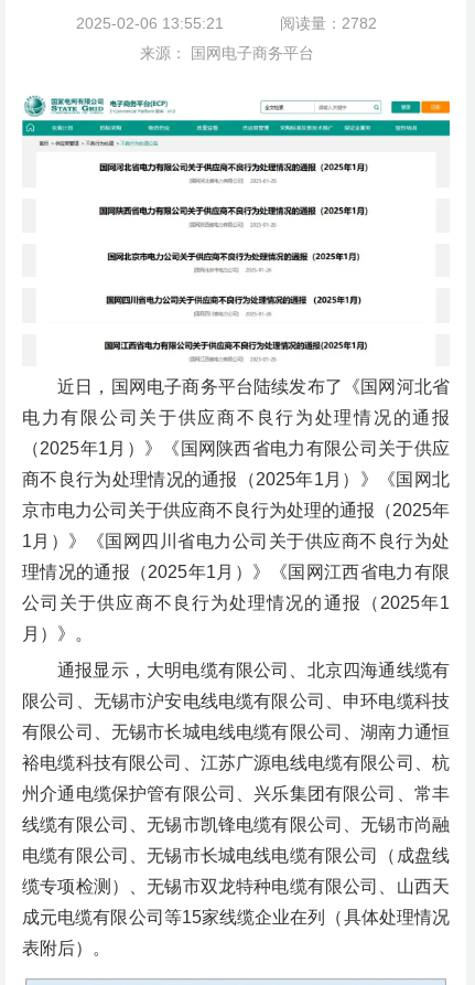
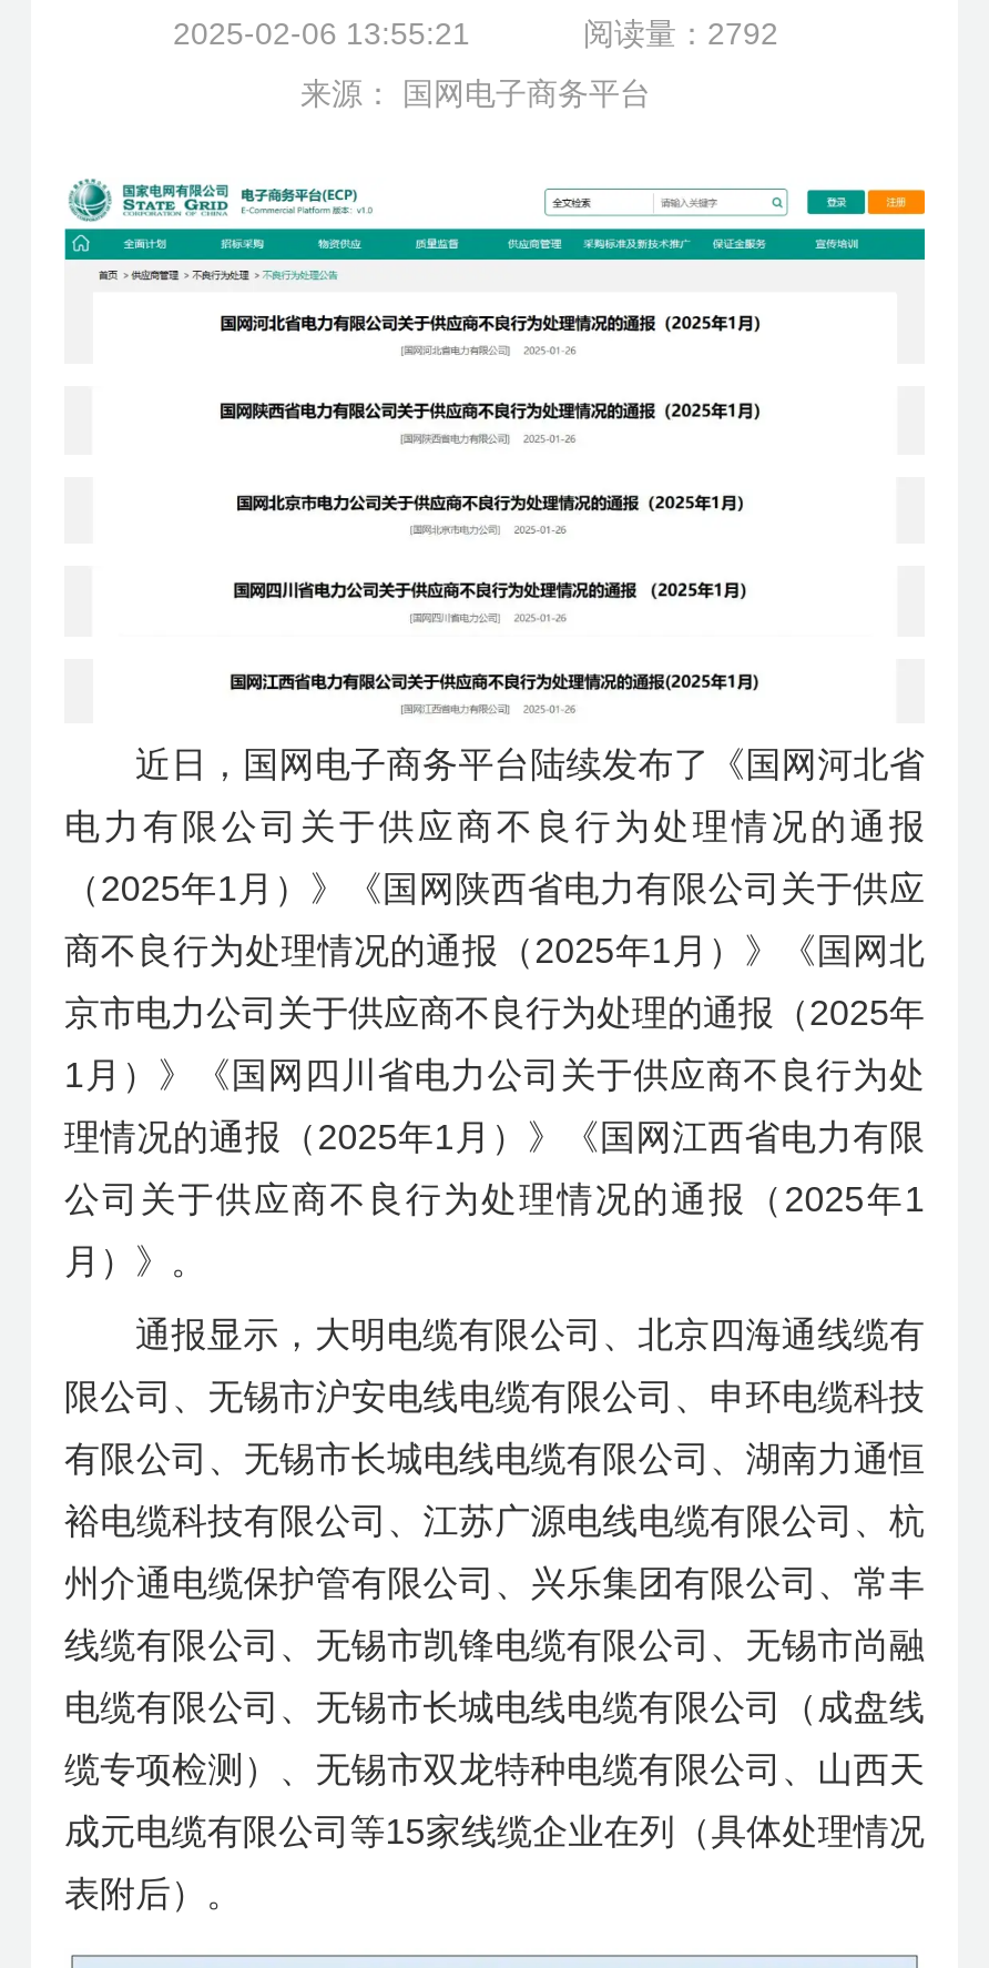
- 阅读量：2782
+ 阅读量：2792
